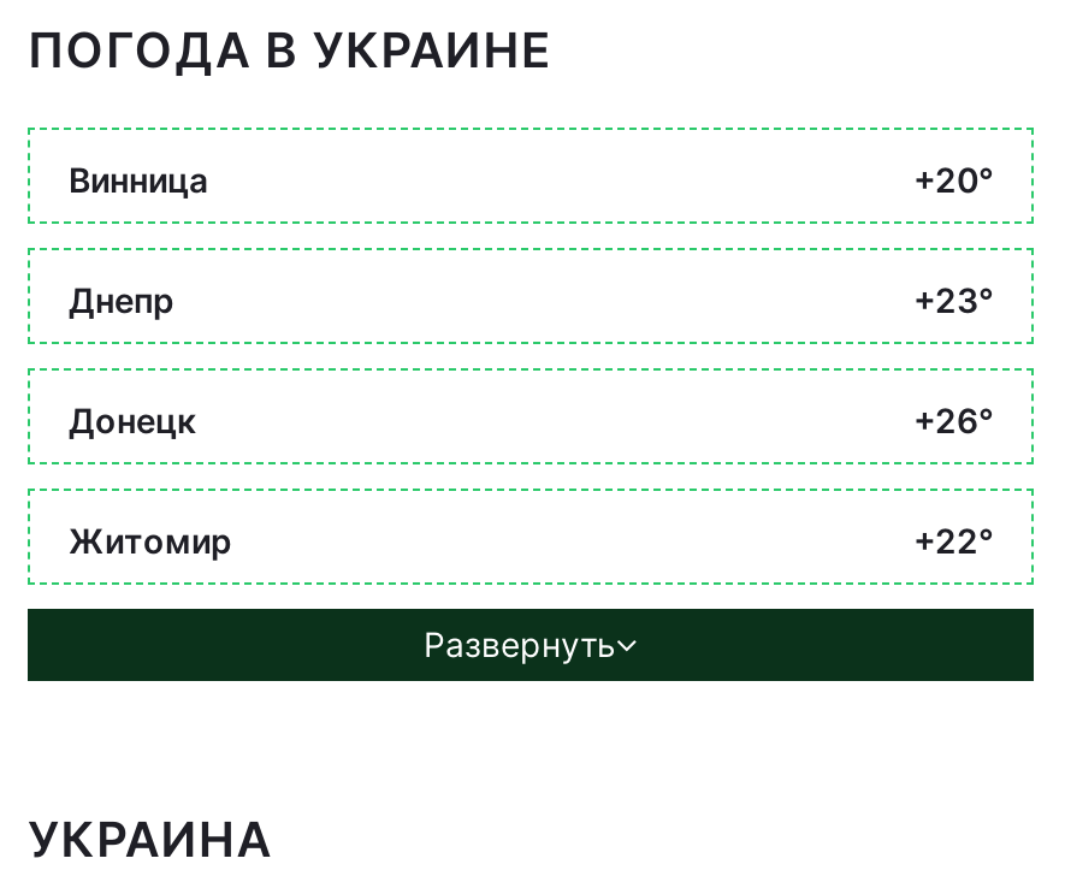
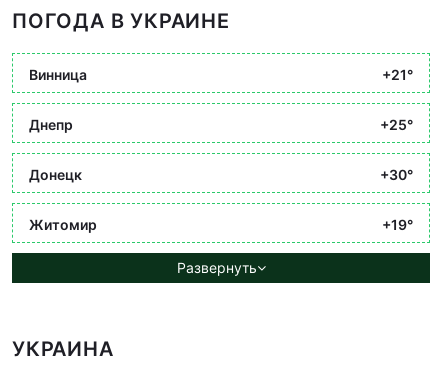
- +20°
+ +21°

- +23°
+ +25°

- +26°
+ +30°

- +22°
+ +19°
